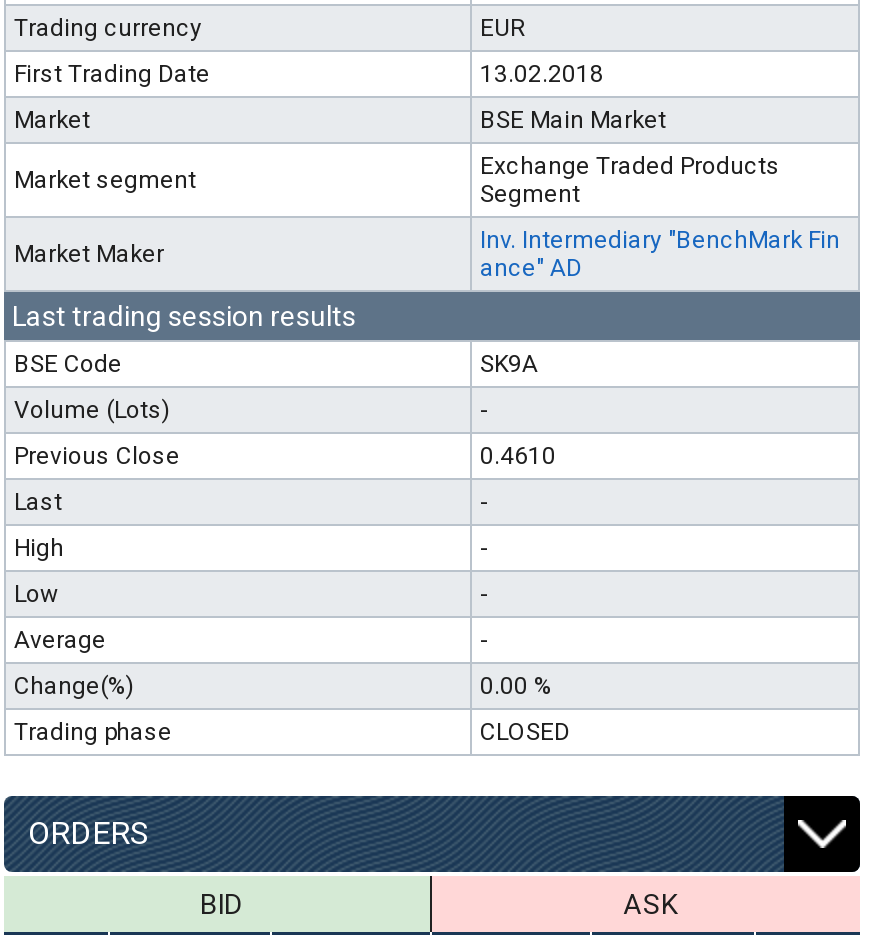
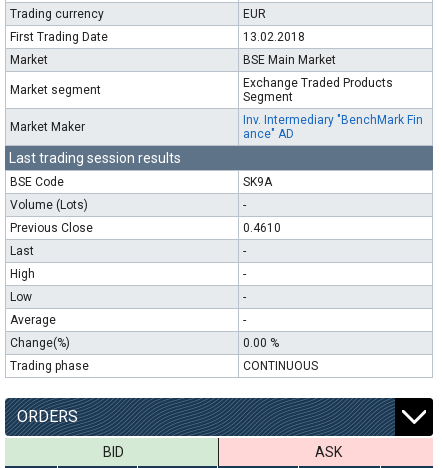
- CLOSED
+ CONTINUOUS
